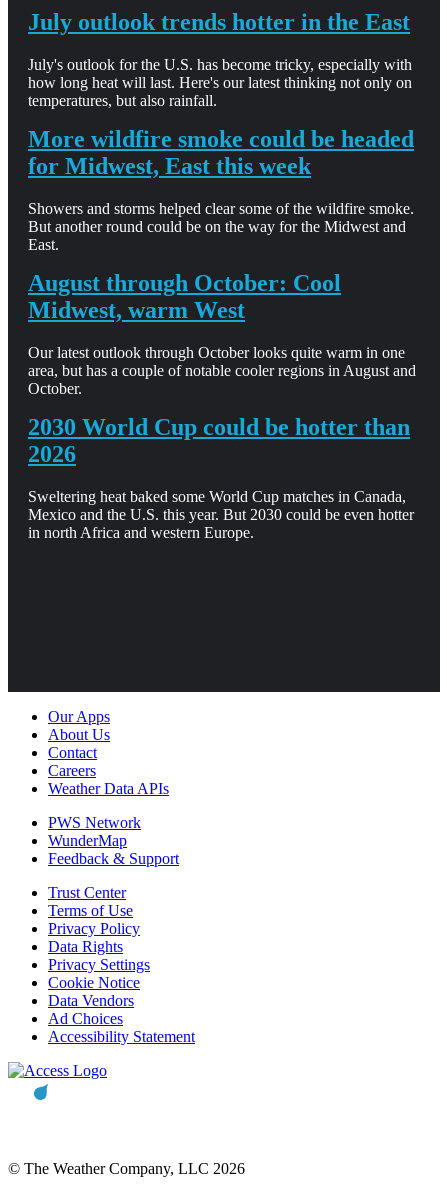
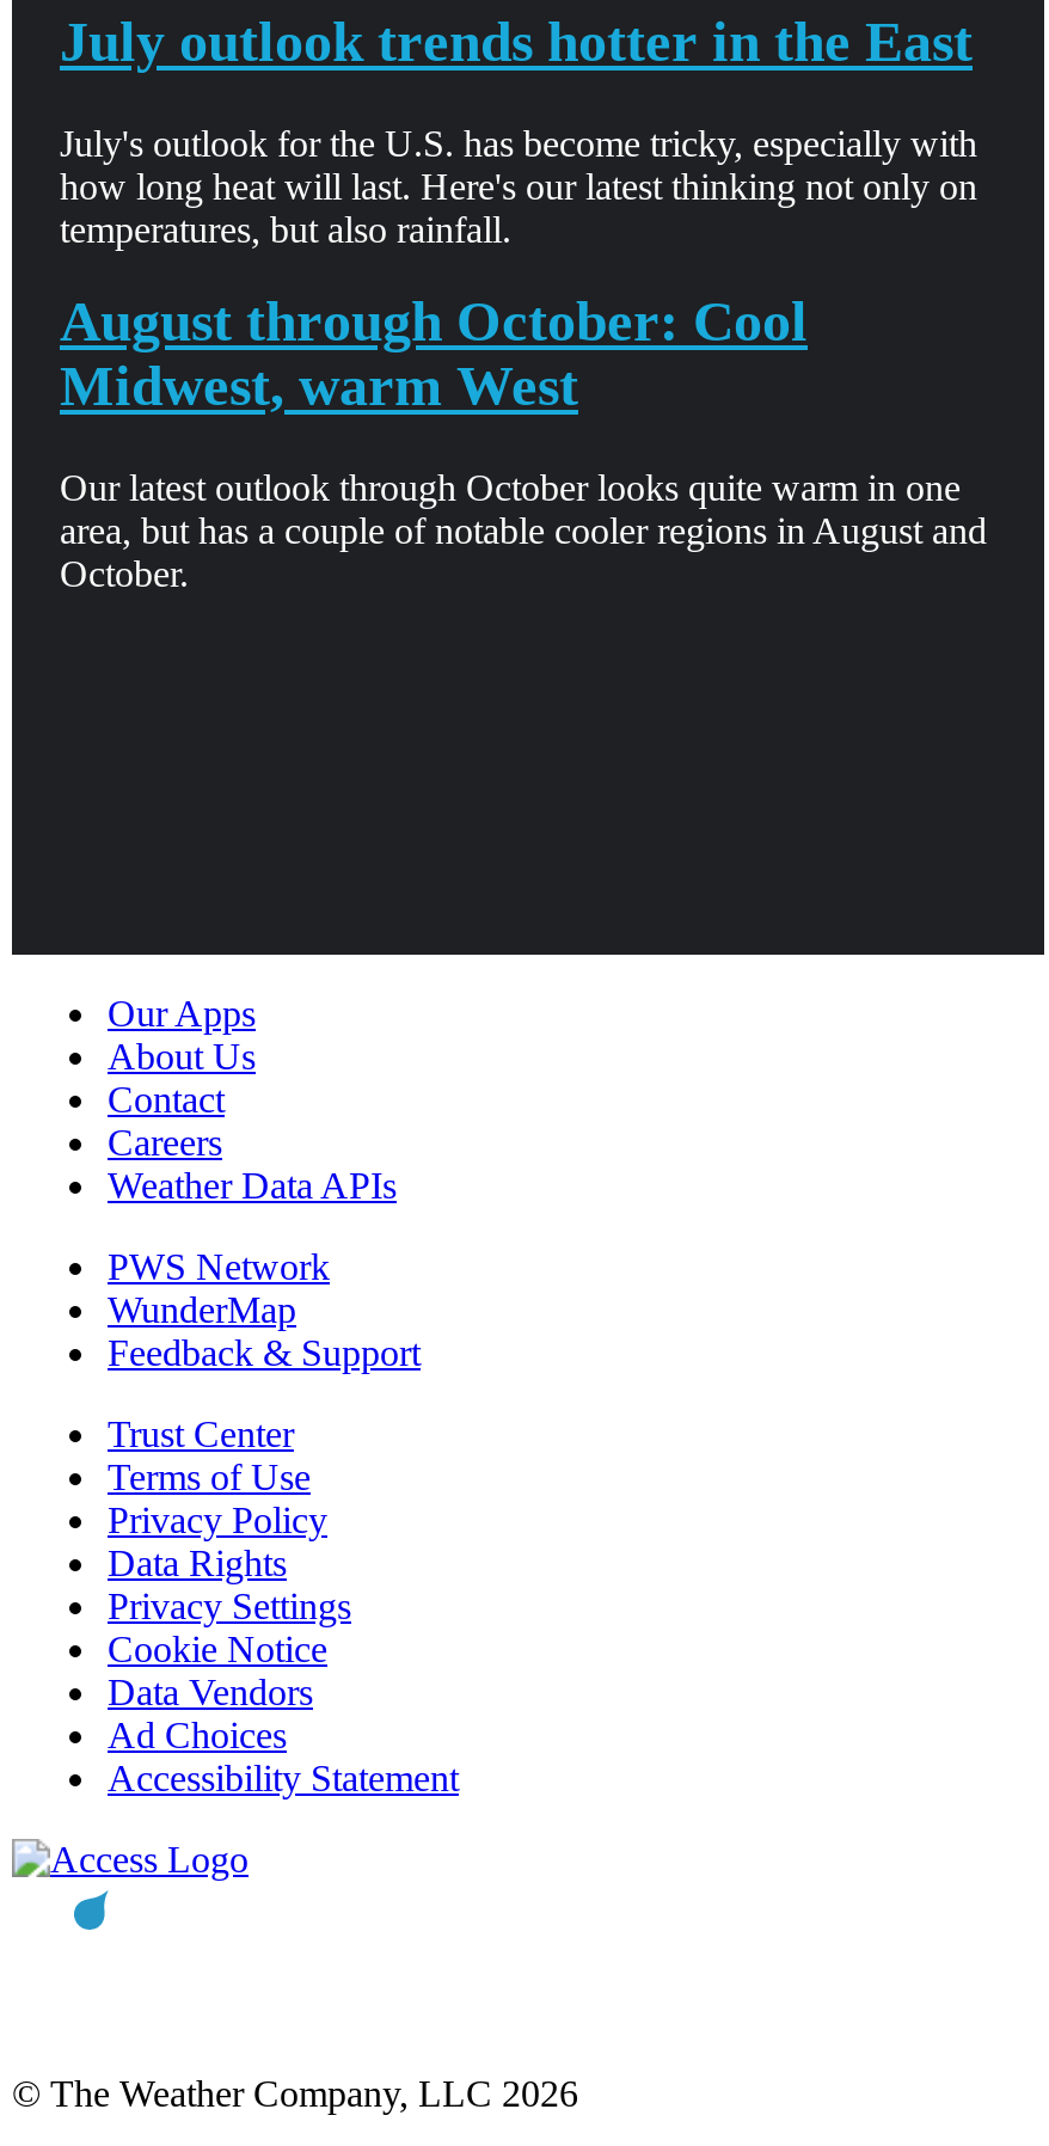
- More wildfire smoke could be headed
- for Midwest, East this week
- Showers and storms helped clear some of the wildfire smoke.
- But another round could be on the way for the Midwest and
- East.

- 2030 World Cup could be hotter than
- 2026
- Sweltering heat baked some World Cup matches in Canada,
- Mexico and the U.S. this year. But 2030 could be even hotter
- in north Africa and western Europe.
